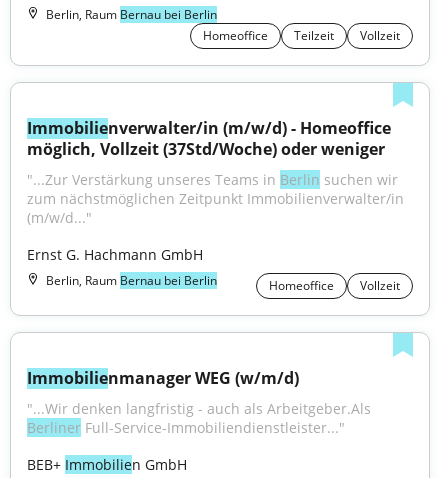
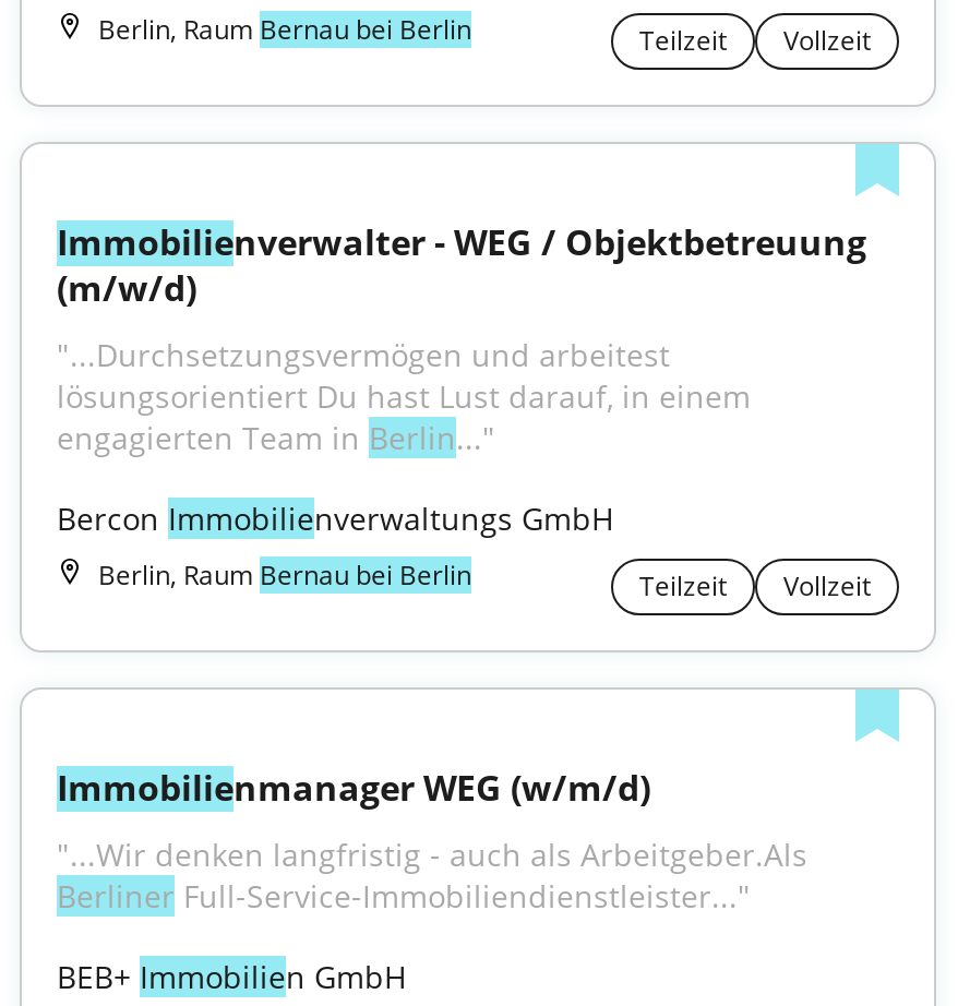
- Homeoffice

- Immobilienverwalter/in (m/w/d) - Homeoffice
- möglich, Vollzeit (37Std/Woche) oder weniger
+ Immobilienverwalter - WEG / Objektbetreuung
+ (m/w/d)

- "...Zur Verstärkung unseres Teams in Berlin suchen wir
- zum nächstmöglichen Zeitpunkt Immobilienverwalter/in
- (m/w/d..."
+ "...Durchsetzungsvermögen und arbeitest
+ lösungsorientiert Du hast Lust darauf, in einem
+ engagierten Team in Berlin..."

- Ernst G. Hachmann GmbH
+ Bercon Immobilienverwaltungs GmbH

- Homeoffice
+ Teilzeit
